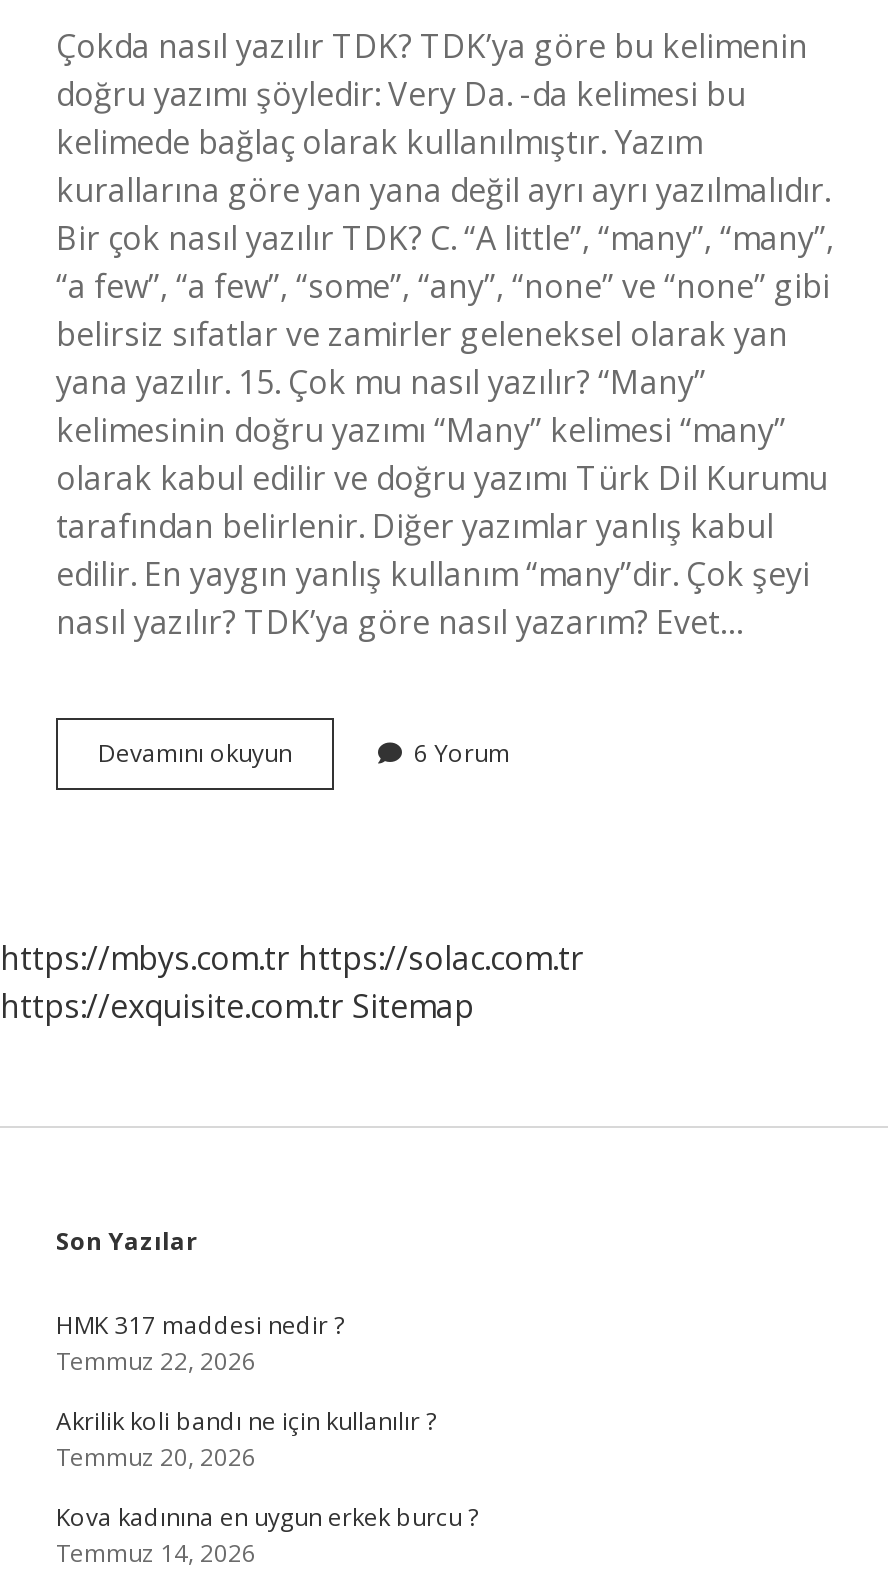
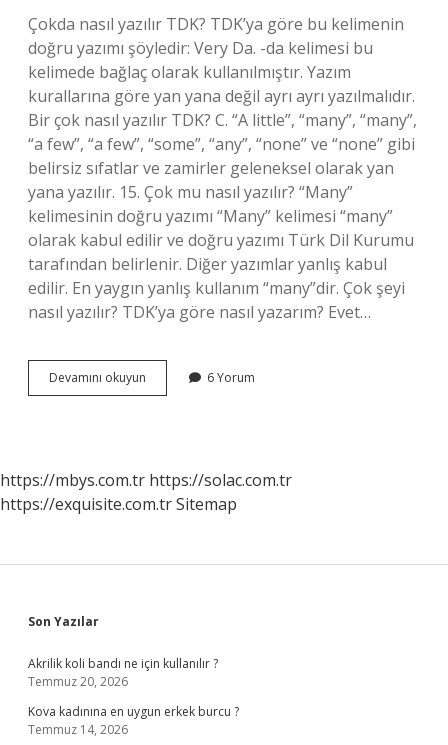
- HMK 317 maddesi nedir ?
- Temmuz 22, 2026
